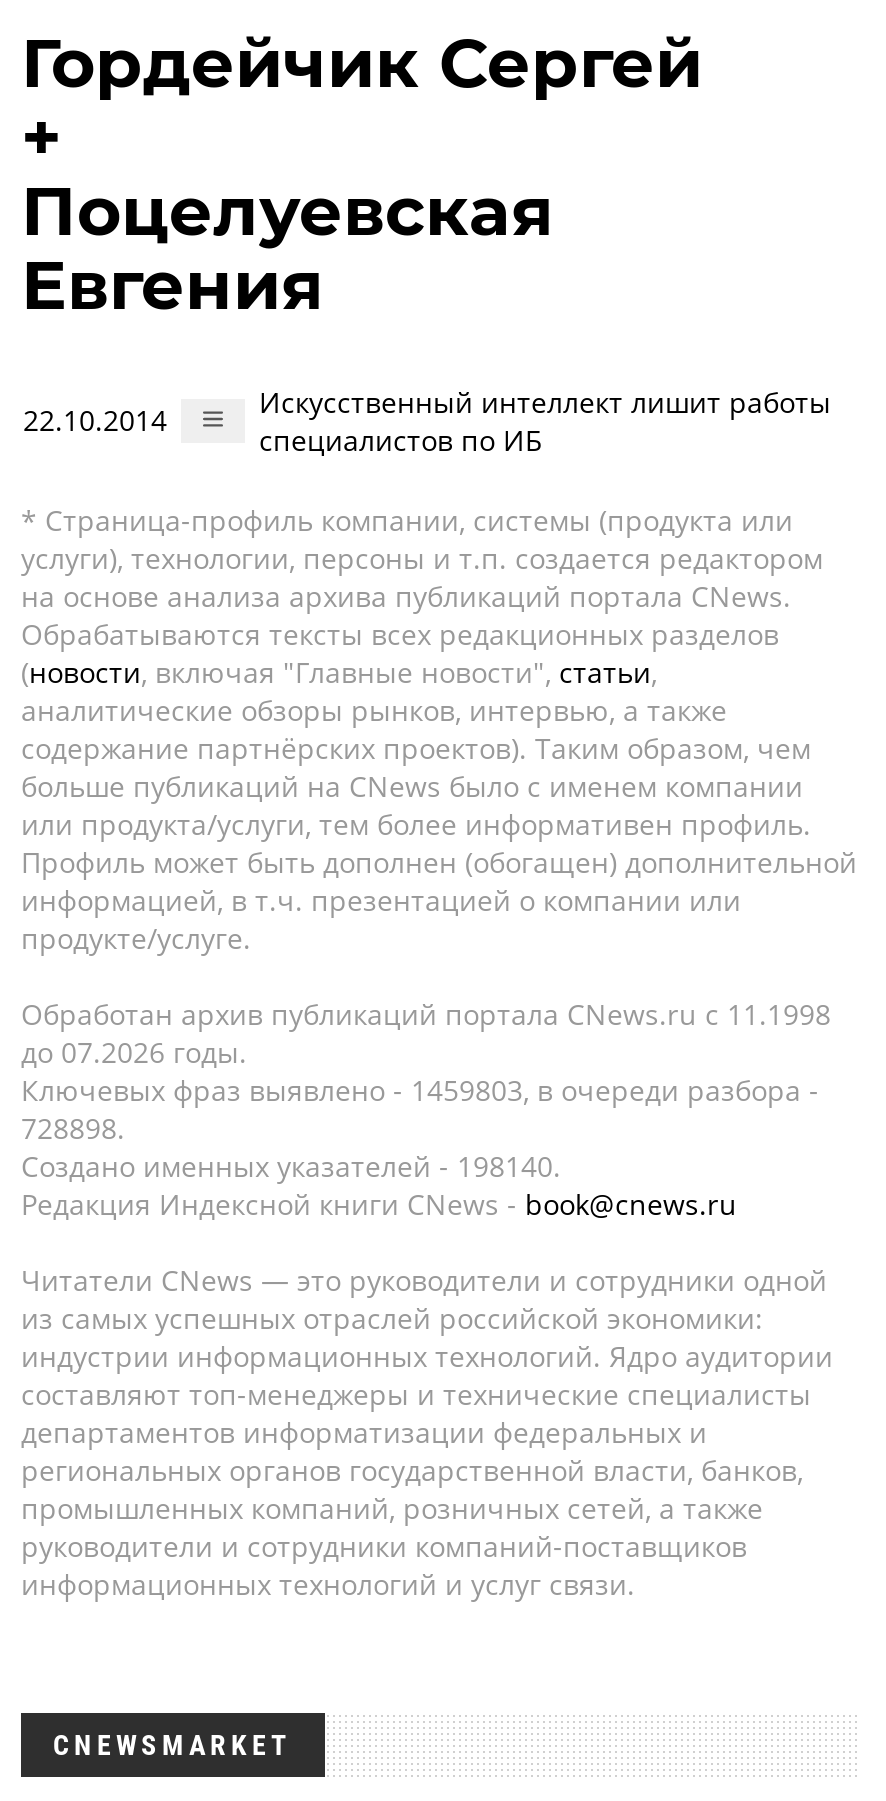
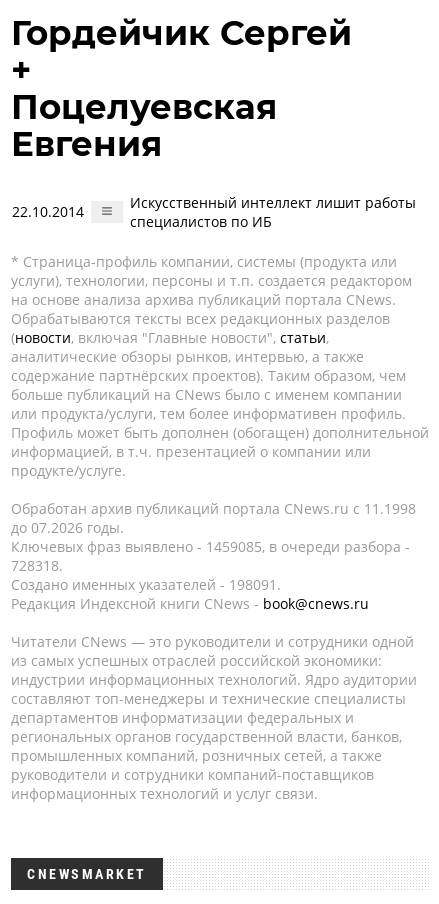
- Ключевых фраз выявлено - 1459803, в очереди разбора -
+ Ключевых фраз выявлено - 1459085, в очереди разбора -

- 728898.
+ 728318.

- Создано именных указателей - 198140.
+ Создано именных указателей - 198091.
